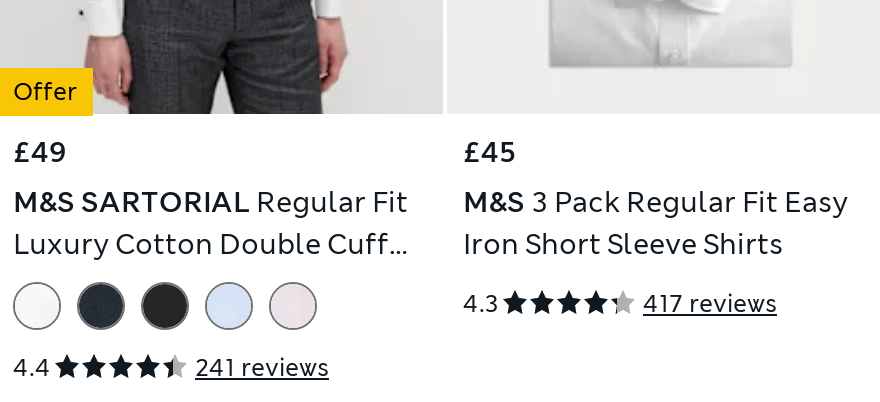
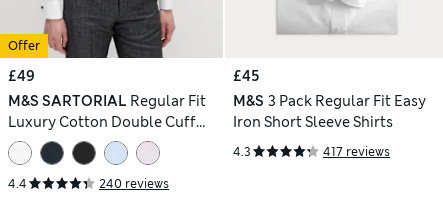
- 241 reviews
+ 240 reviews
